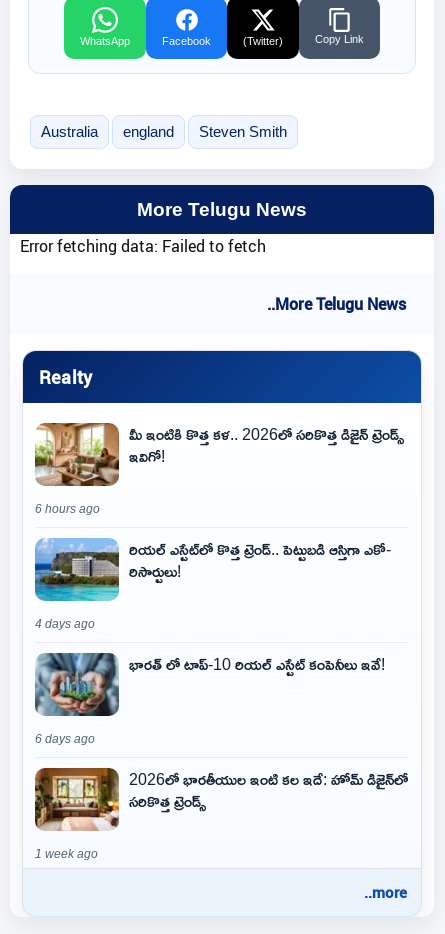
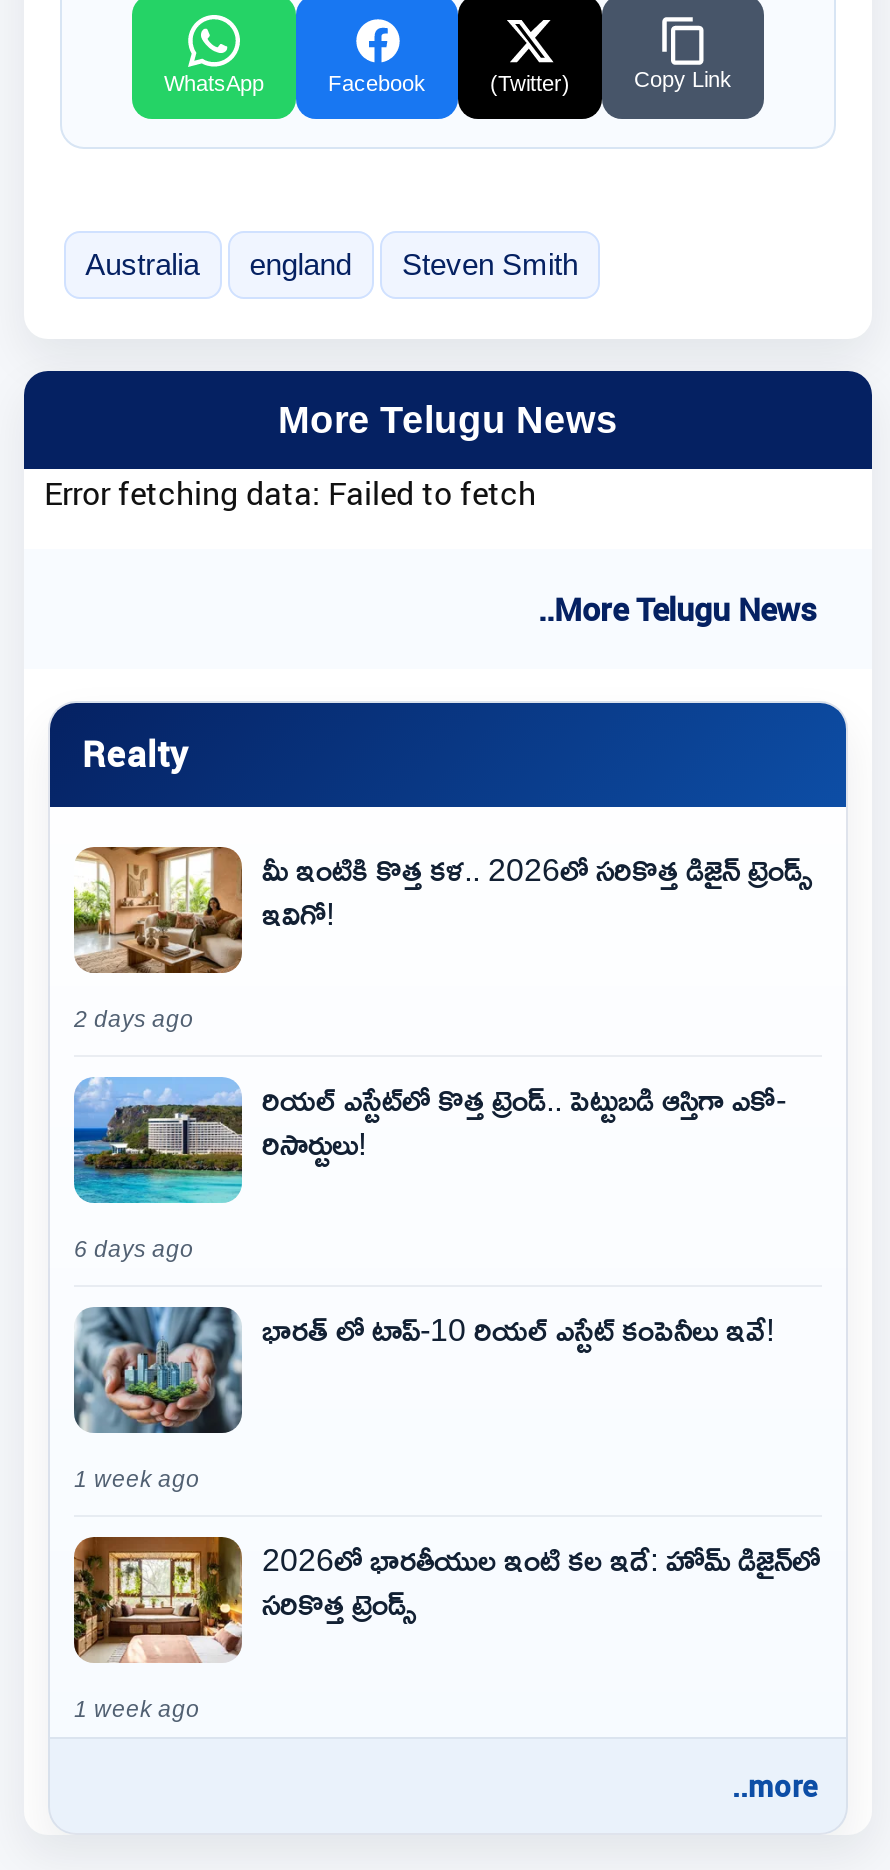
- 6 hours ago
+ 2 days ago

- 4 days ago
+ 6 days ago

- 6 days ago
+ 1 week ago
